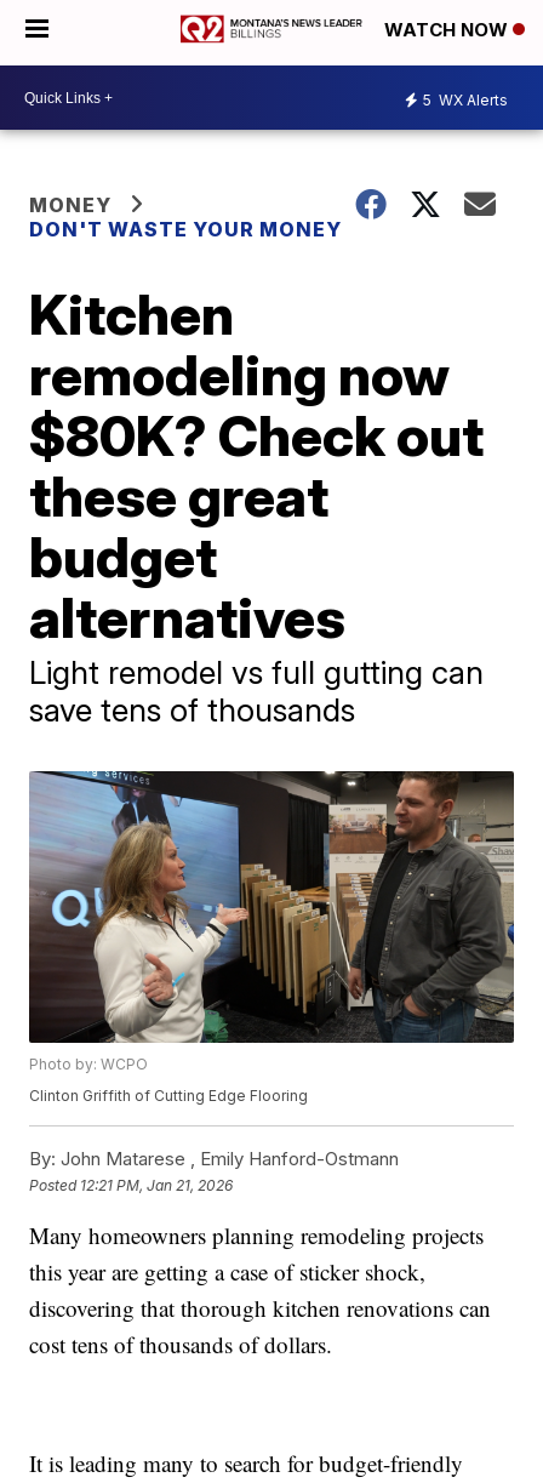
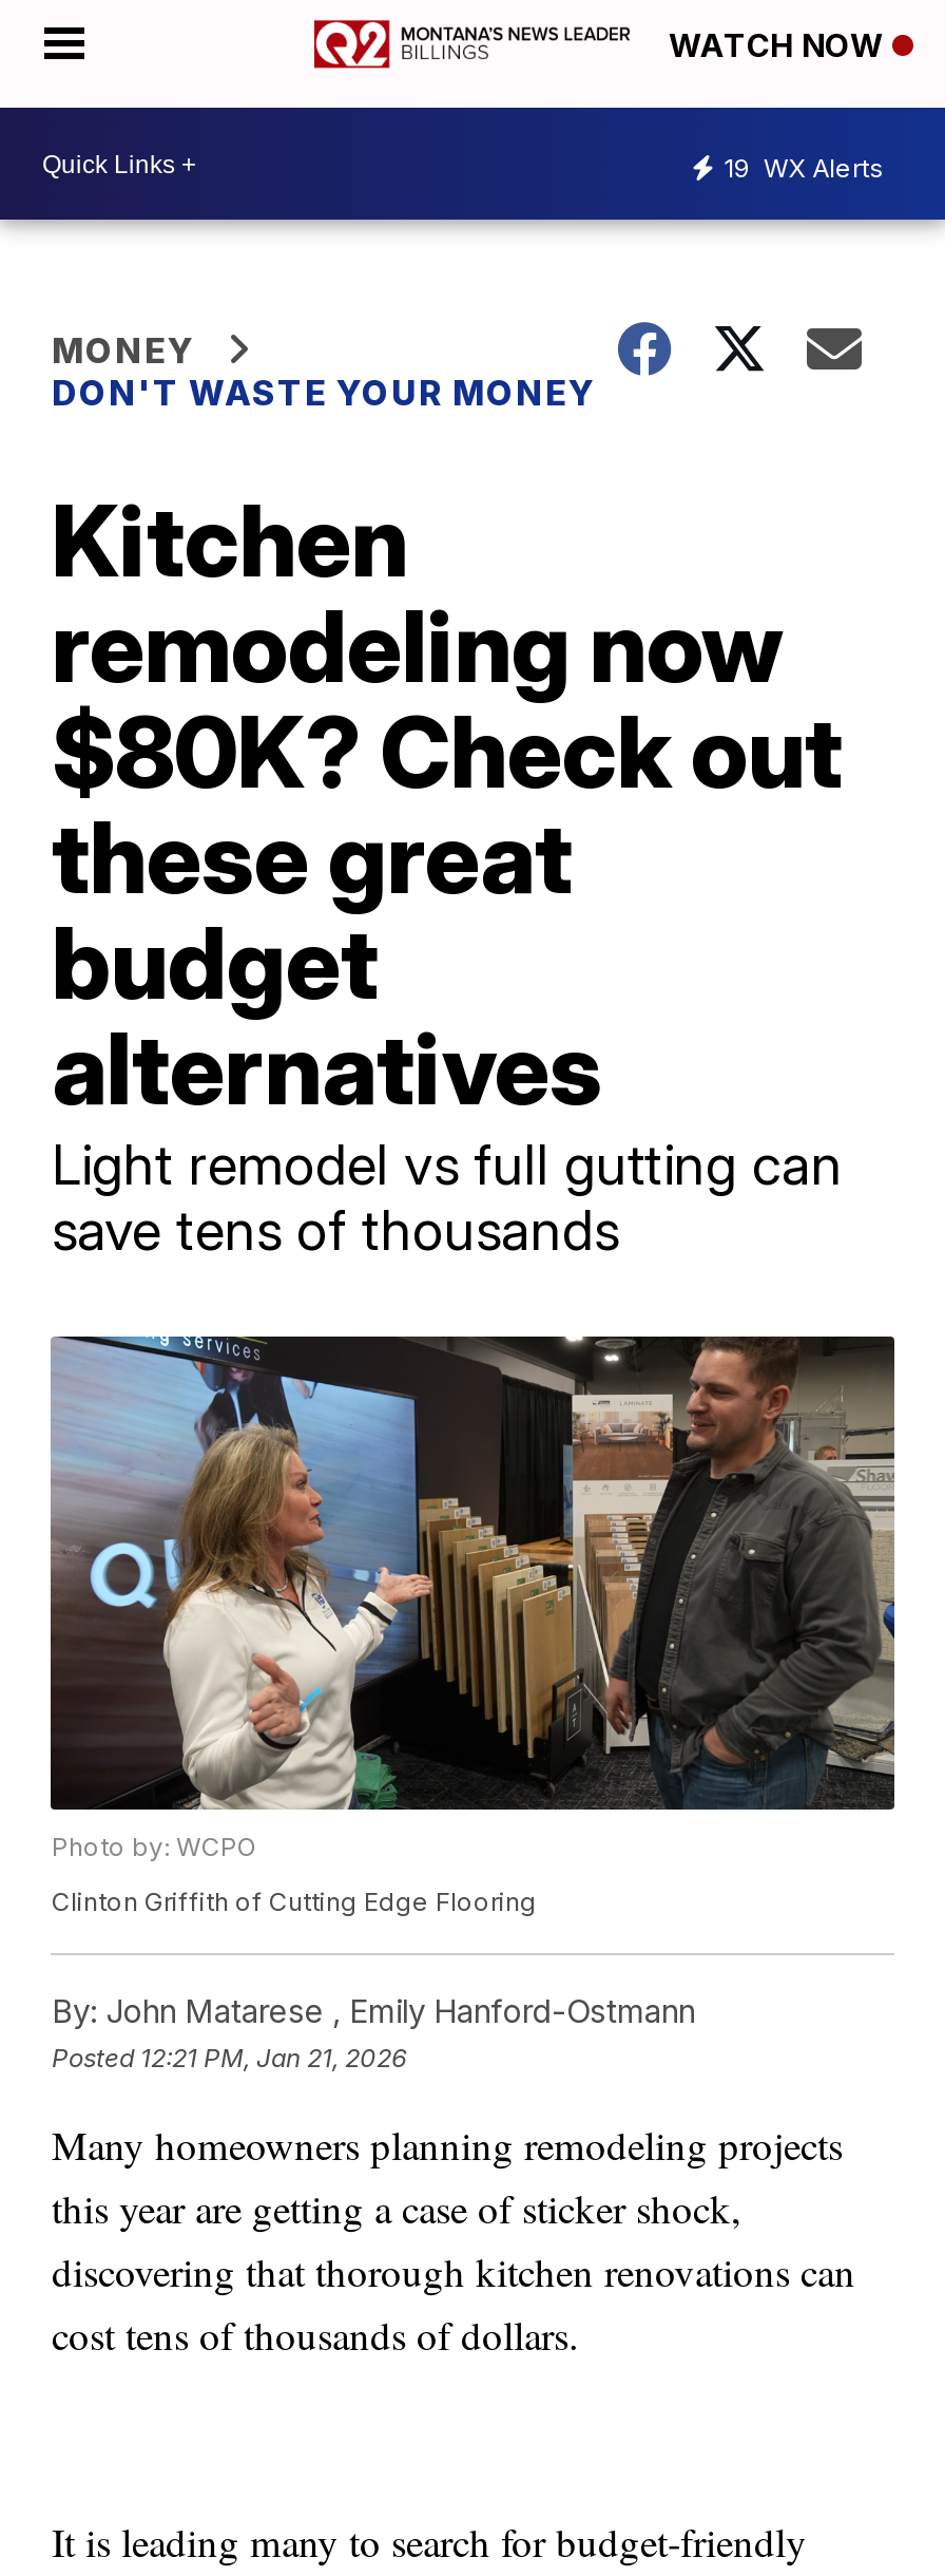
- 5 WX Alerts
+ 19 WX Alerts
